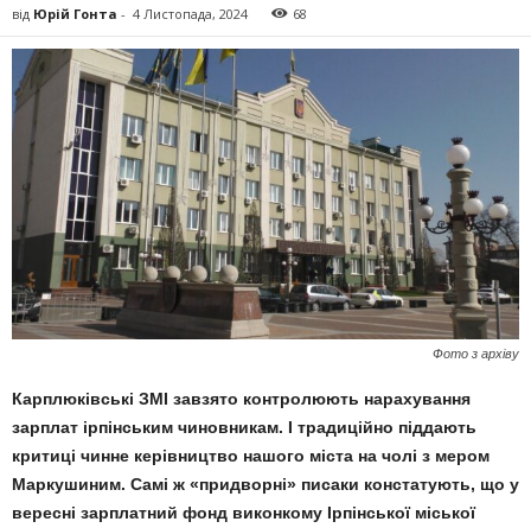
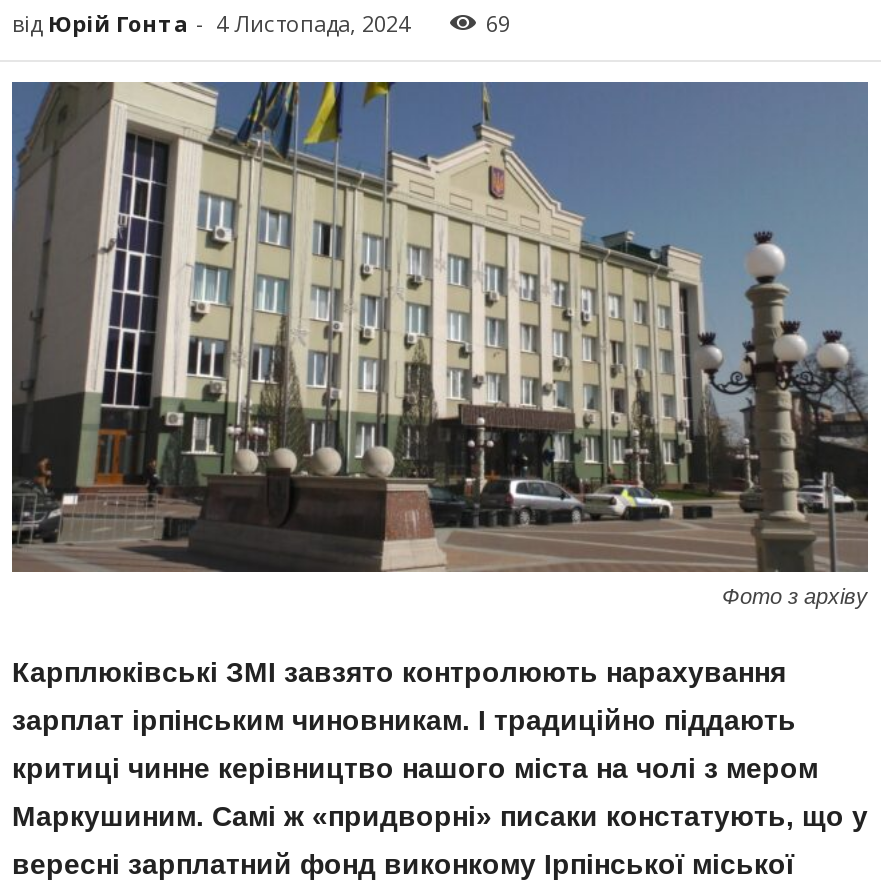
- 68
+ 69
